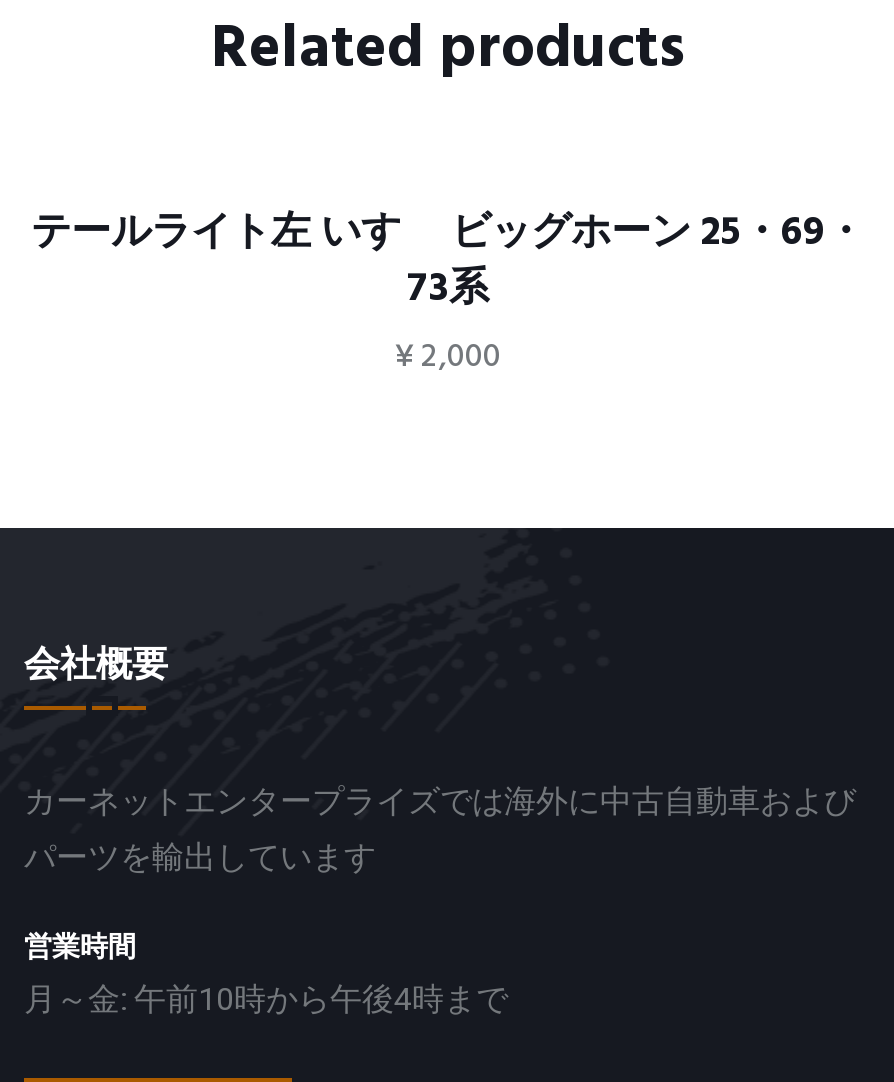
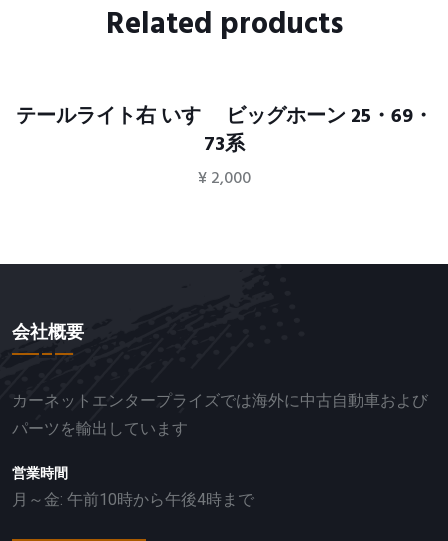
- テールライト左 いすゞ ビッグホーン 25・69・
+ テールライト右 いすゞ ビッグホーン 25・69・
